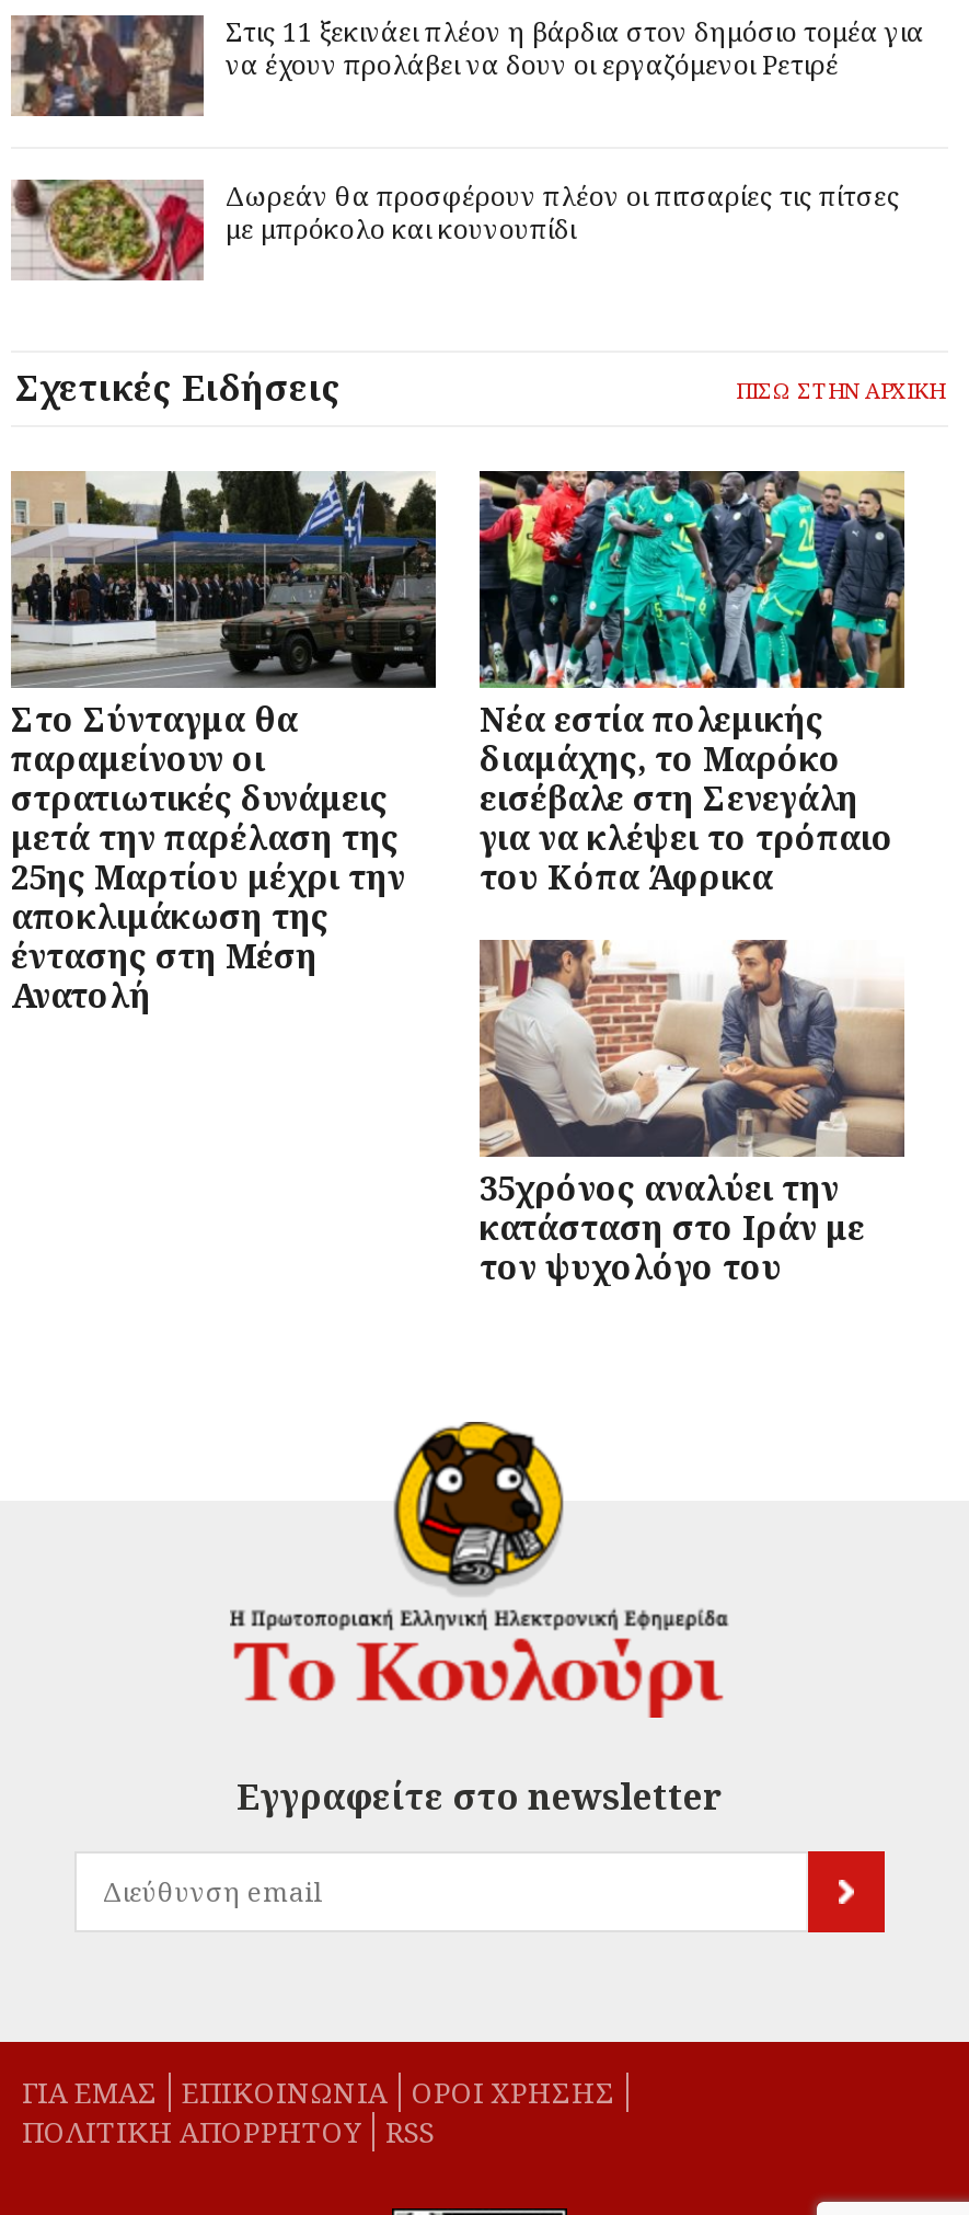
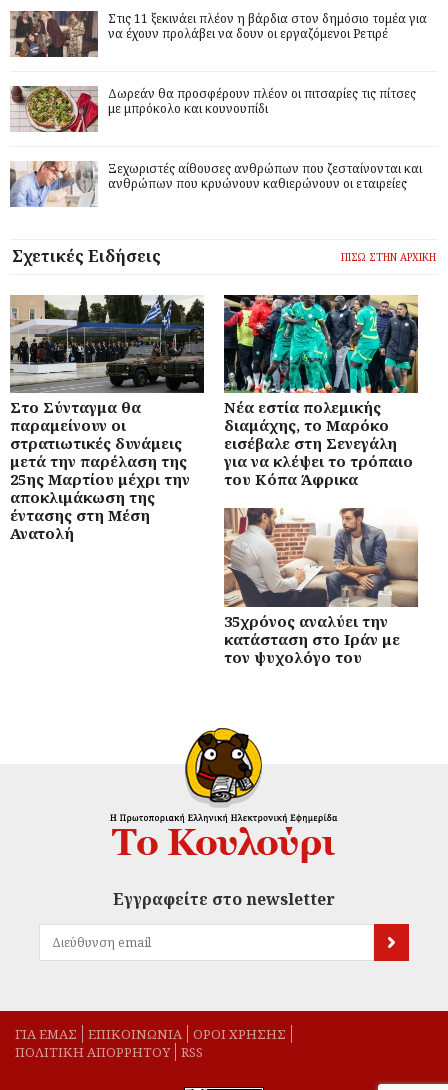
+ [image]
+ Ξεχωριστές αίθουσες ανθρώπων που ζεσταίνονται και
+ ανθρώπων που κρυώνουν καθιερώνουν οι εταιρείες
